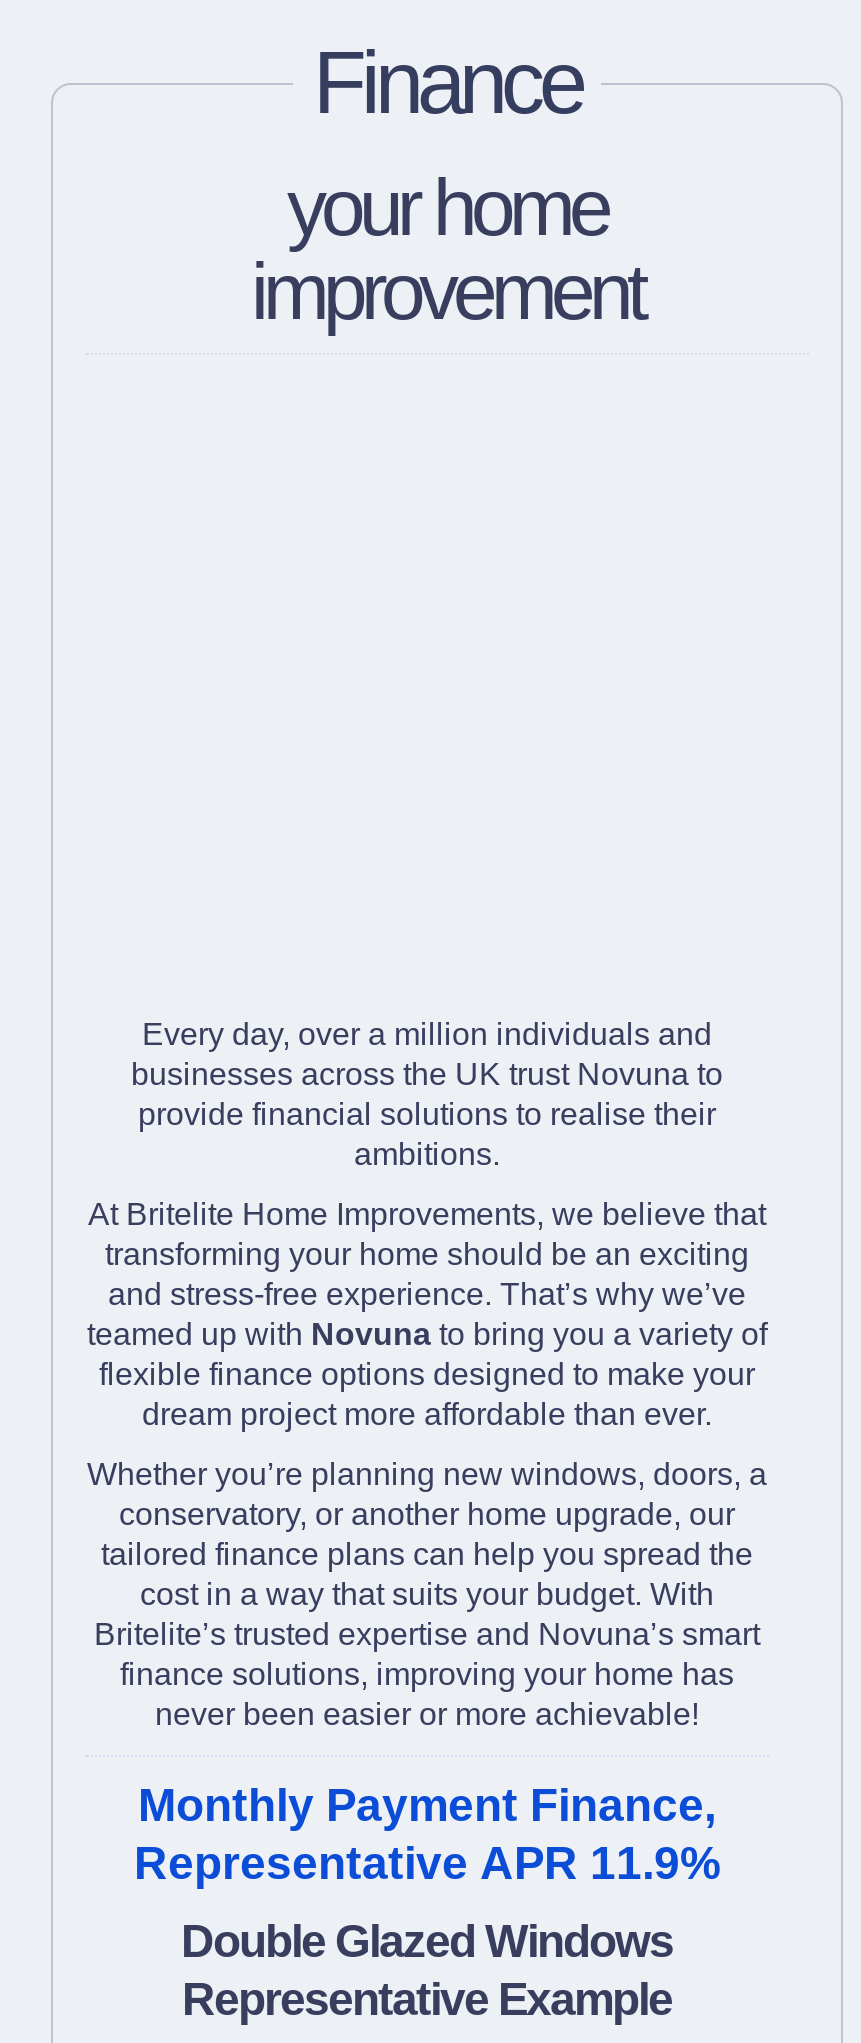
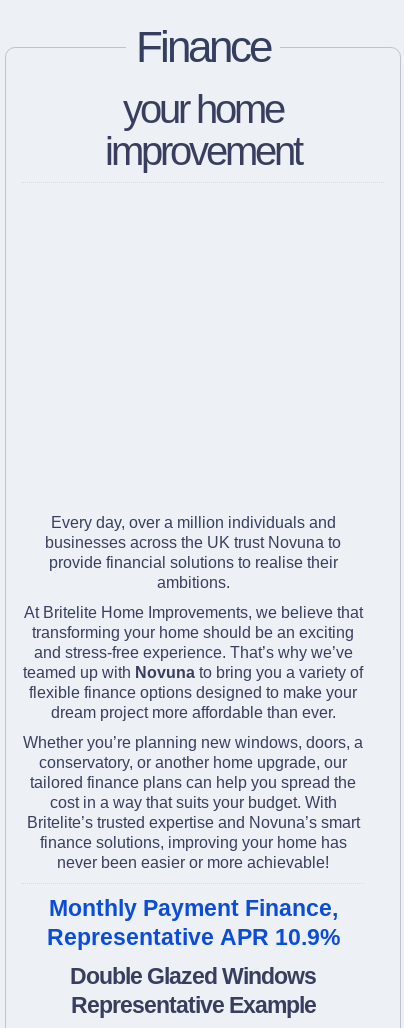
- Representative APR 11.9%
+ Representative APR 10.9%
